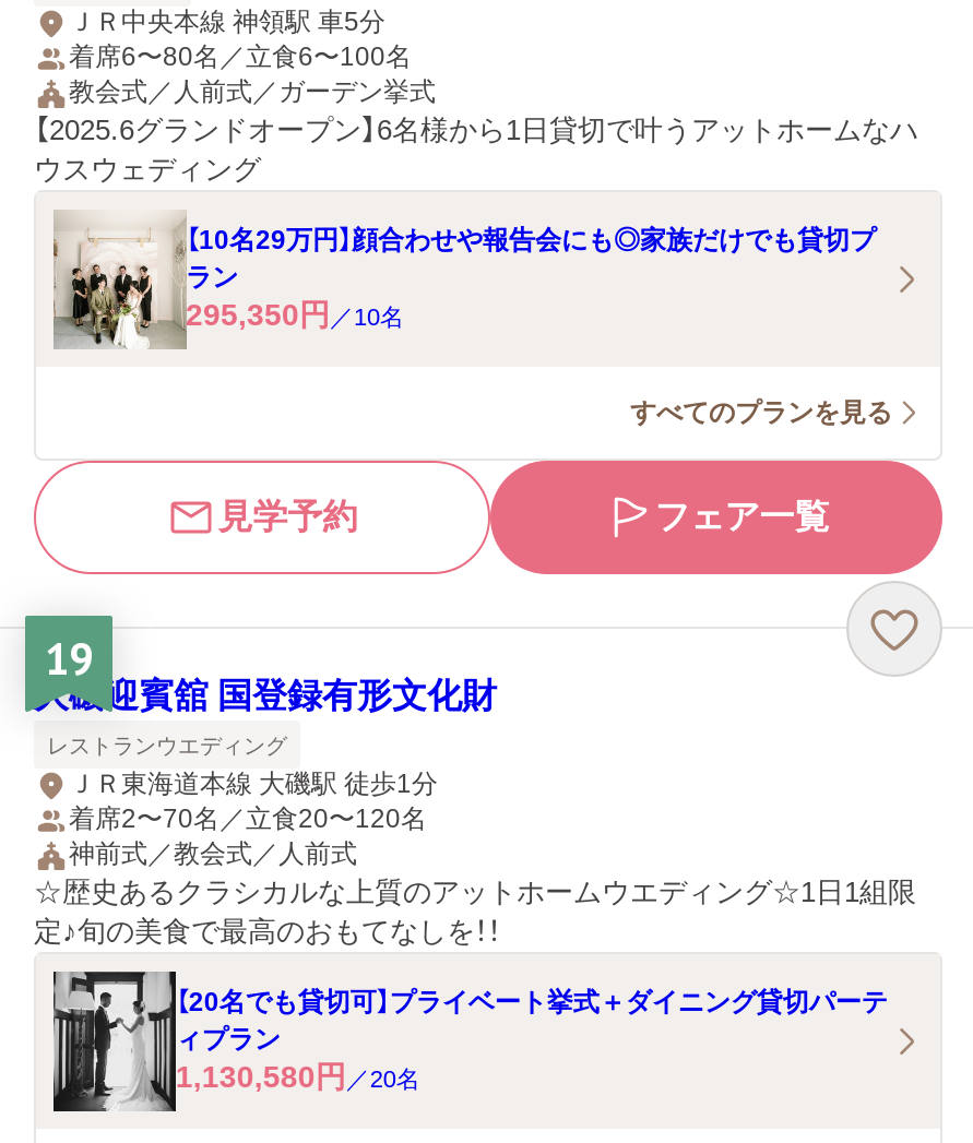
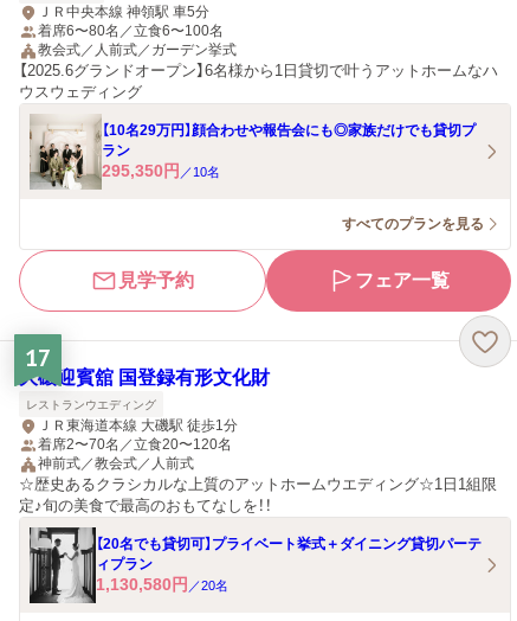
- 19
+ 17
